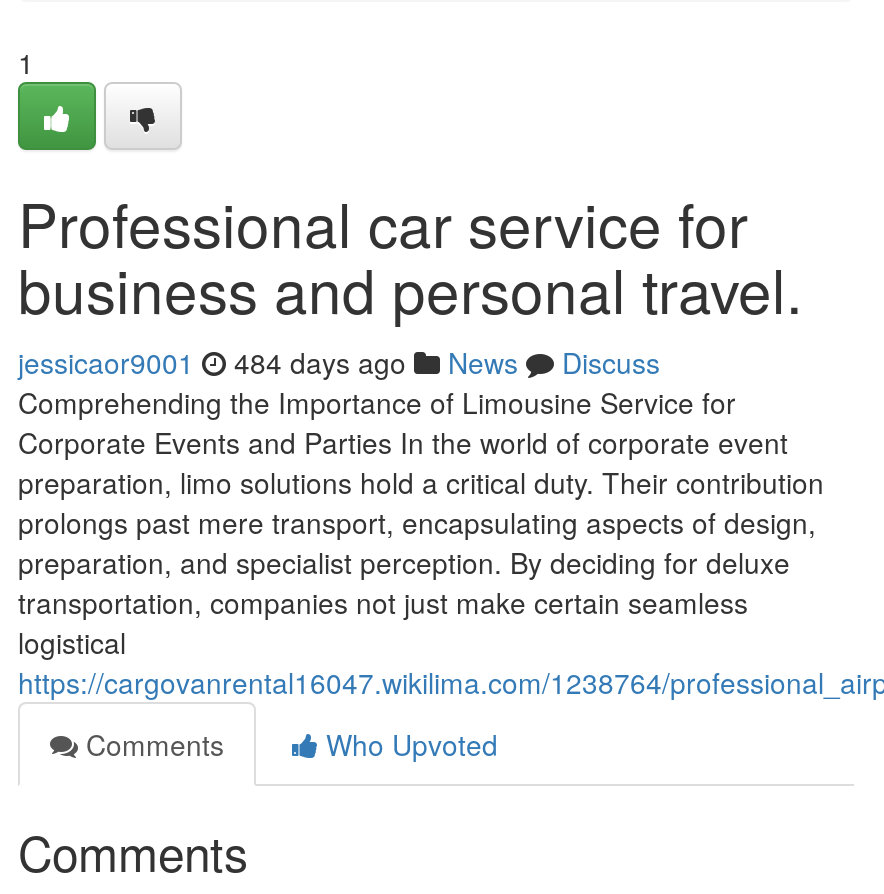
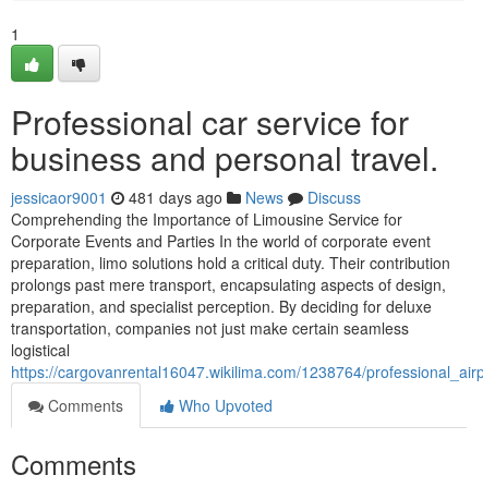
- jessicaor9001 484 days ago News Discuss
+ jessicaor9001 481 days ago News Discuss
